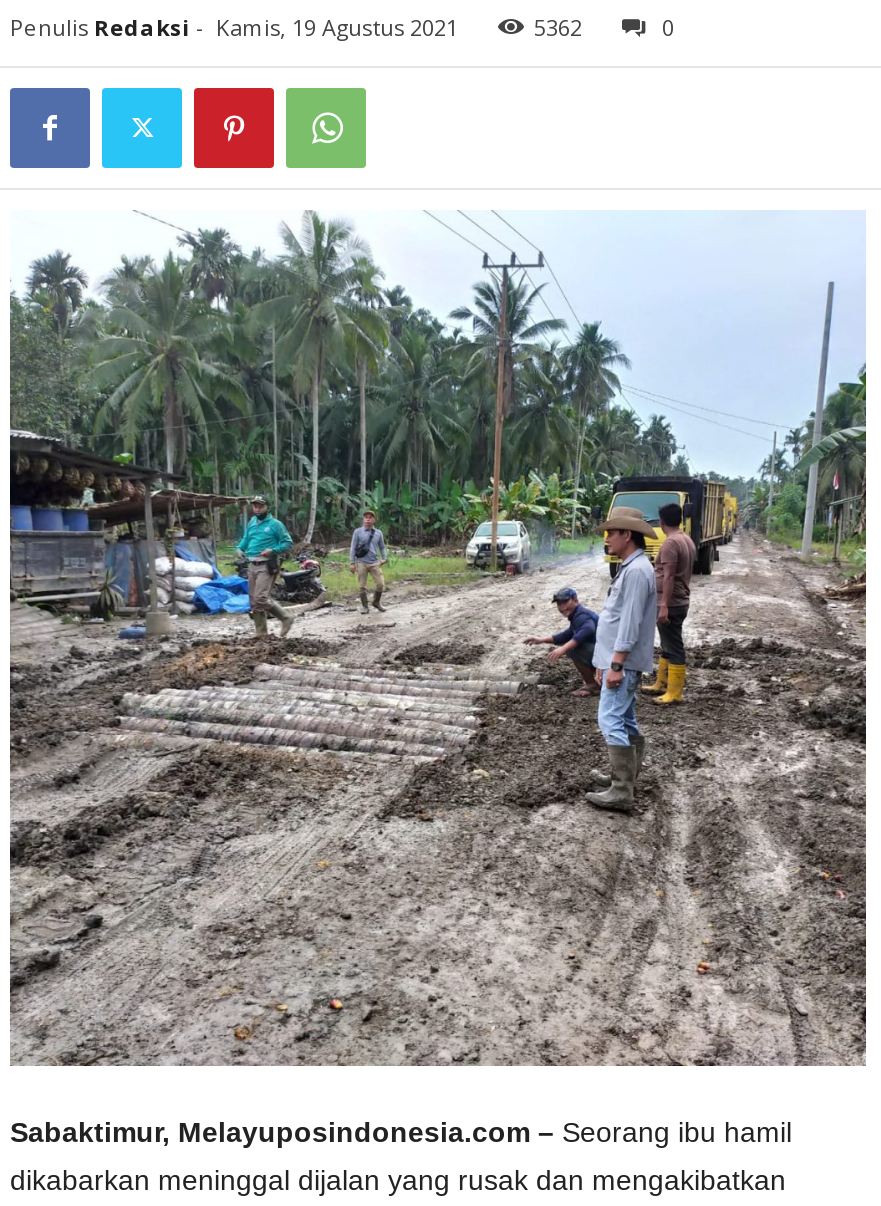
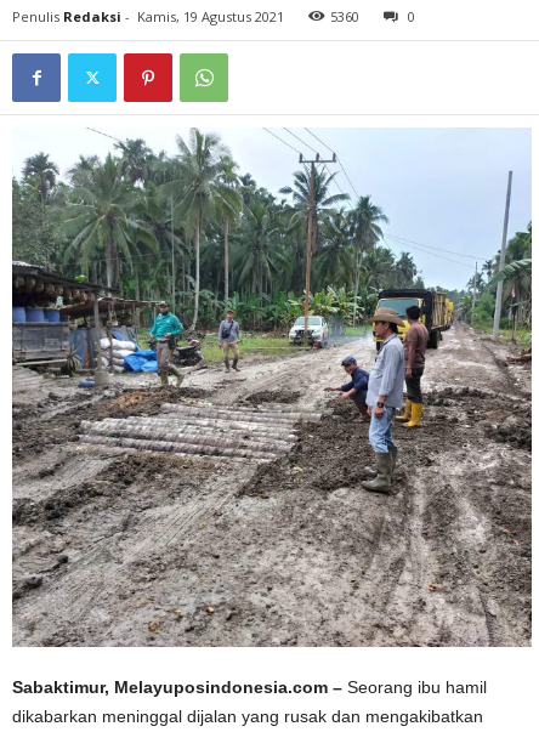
- 5362
+ 5360
